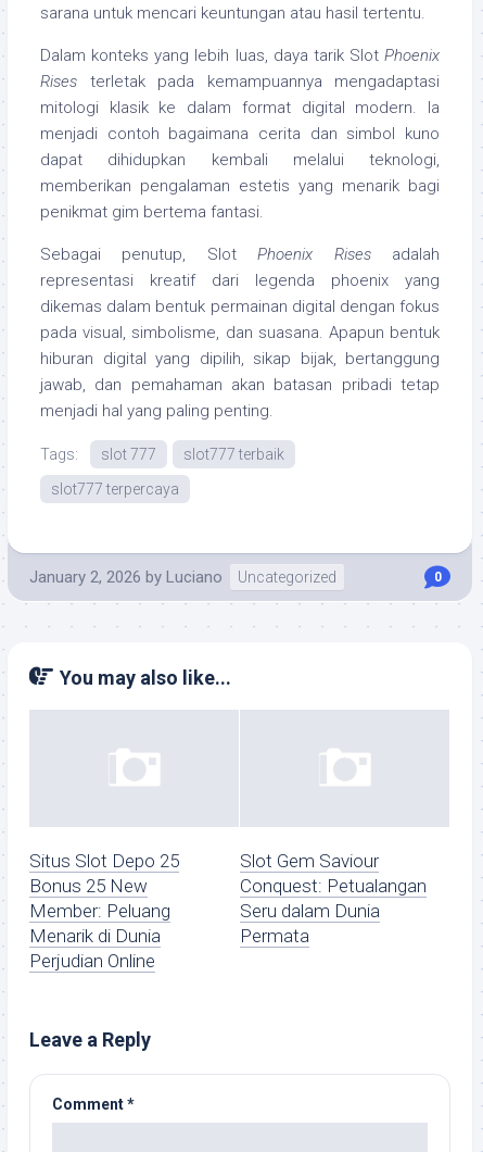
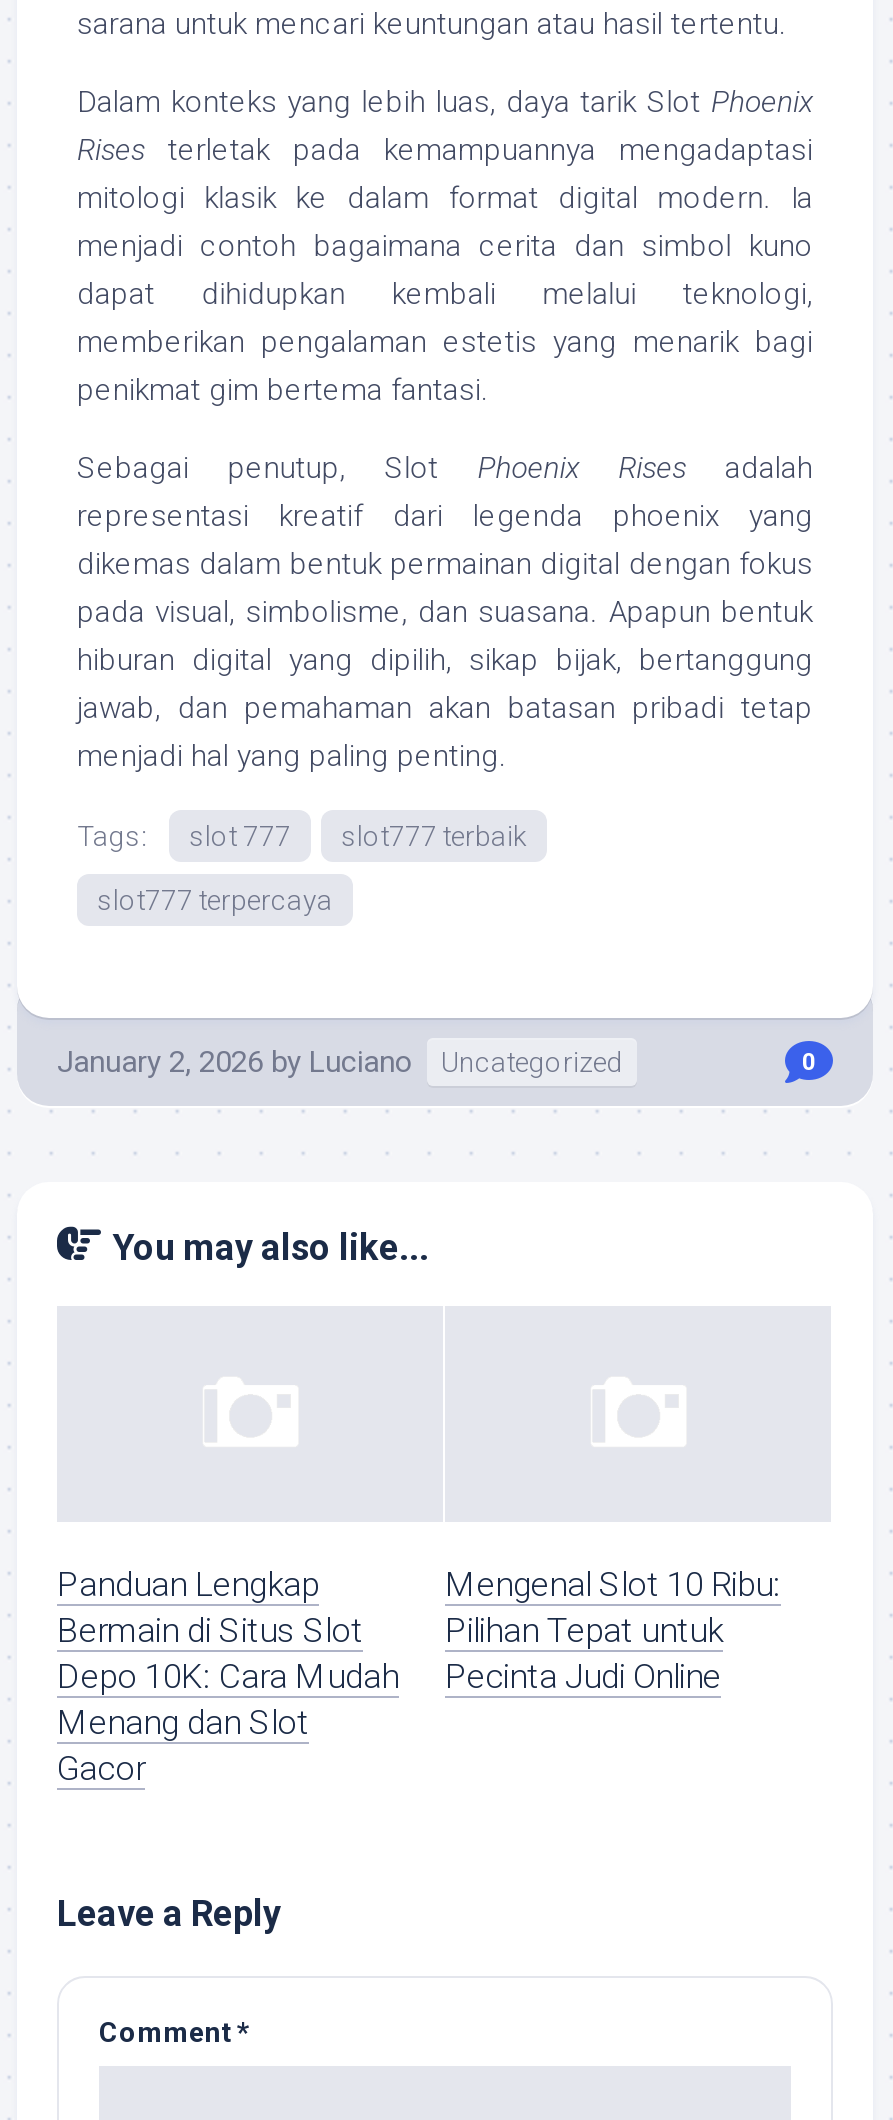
- Situs Slot Depo 25
- Bonus 25 New
- Member: Peluang
- Menarik di Dunia
- Perjudian Online
+ Panduan Lengkap
+ Bermain di Situs Slot
+ Depo 10K: Cara Mudah
+ Menang dan Slot
+ Gacor

- Slot Gem Saviour
- Conquest: Petualangan
- Seru dalam Dunia
- Permata
+ Mengenal Slot 10 Ribu:
+ Pilihan Tepat untuk
+ Pecinta Judi Online
